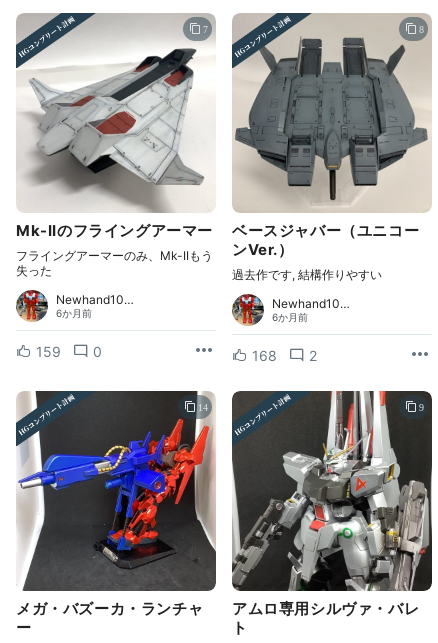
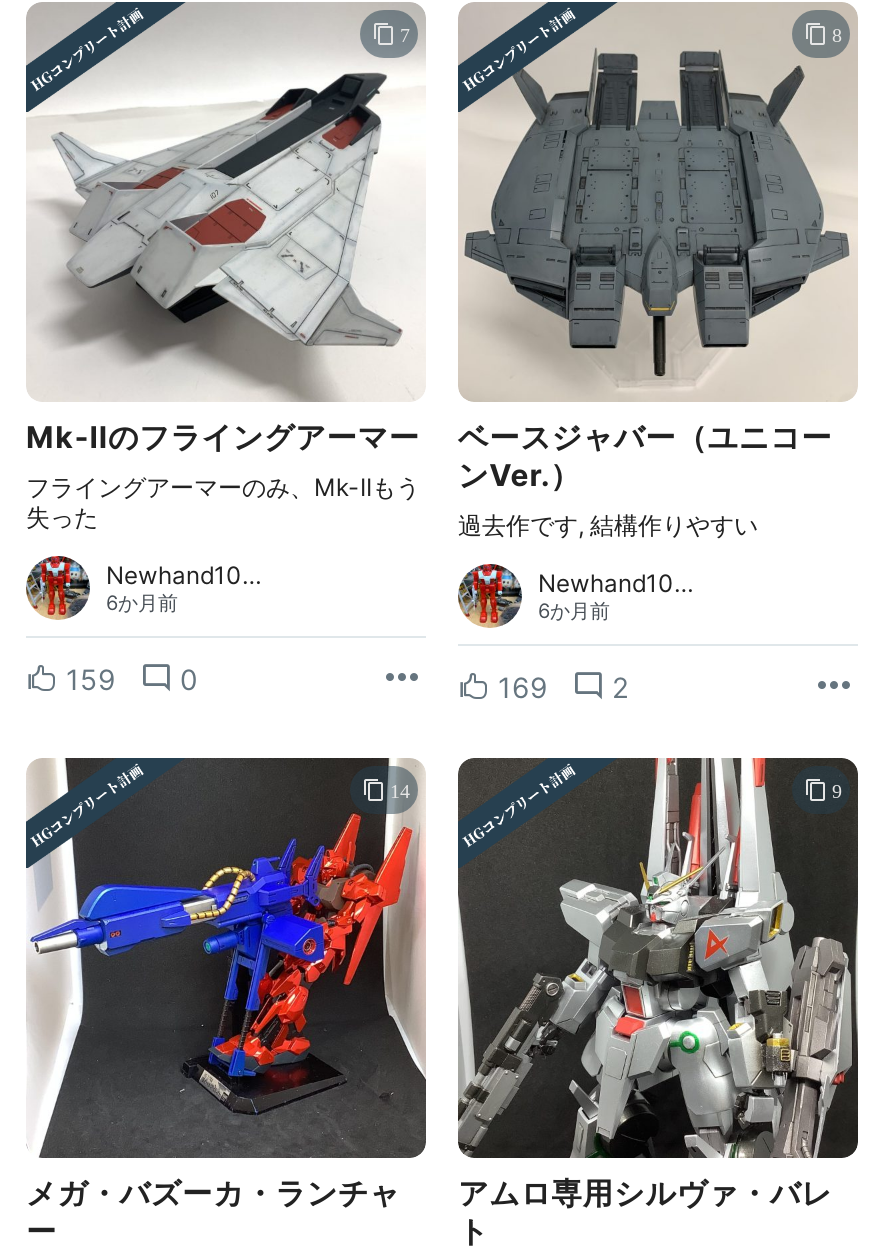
- 168 2
+ 169 2
